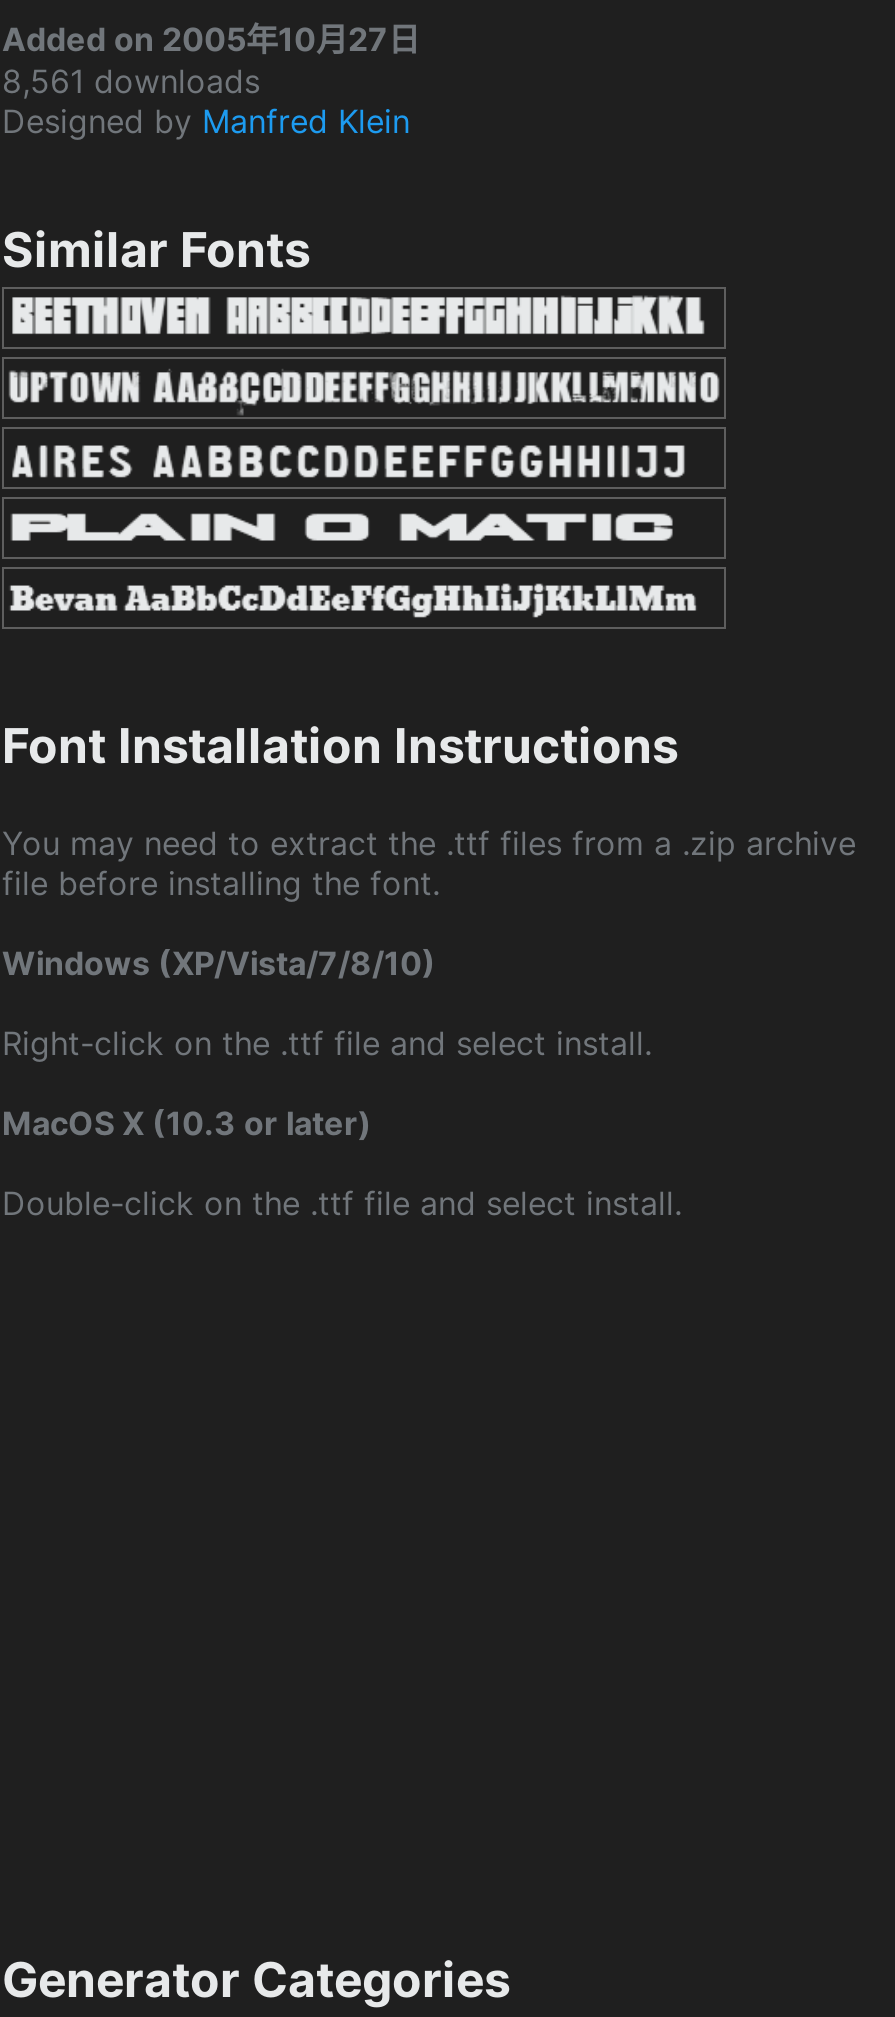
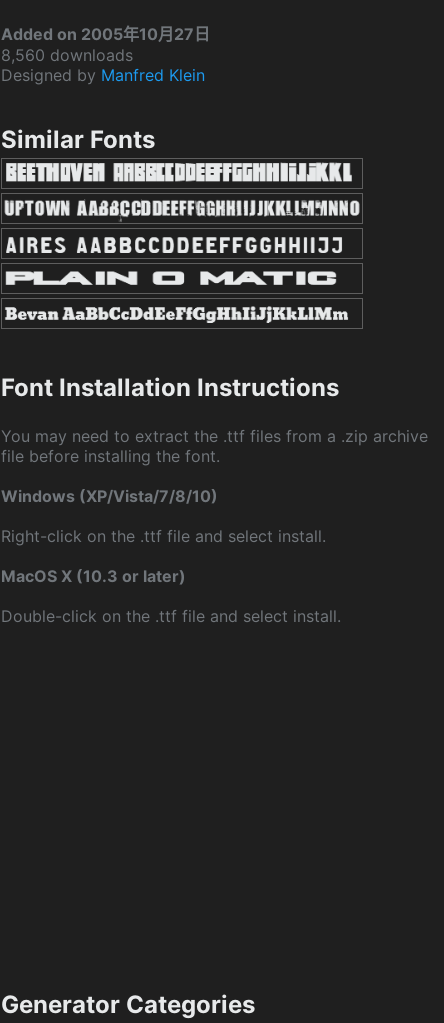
- 8,561 downloads
+ 8,560 downloads
